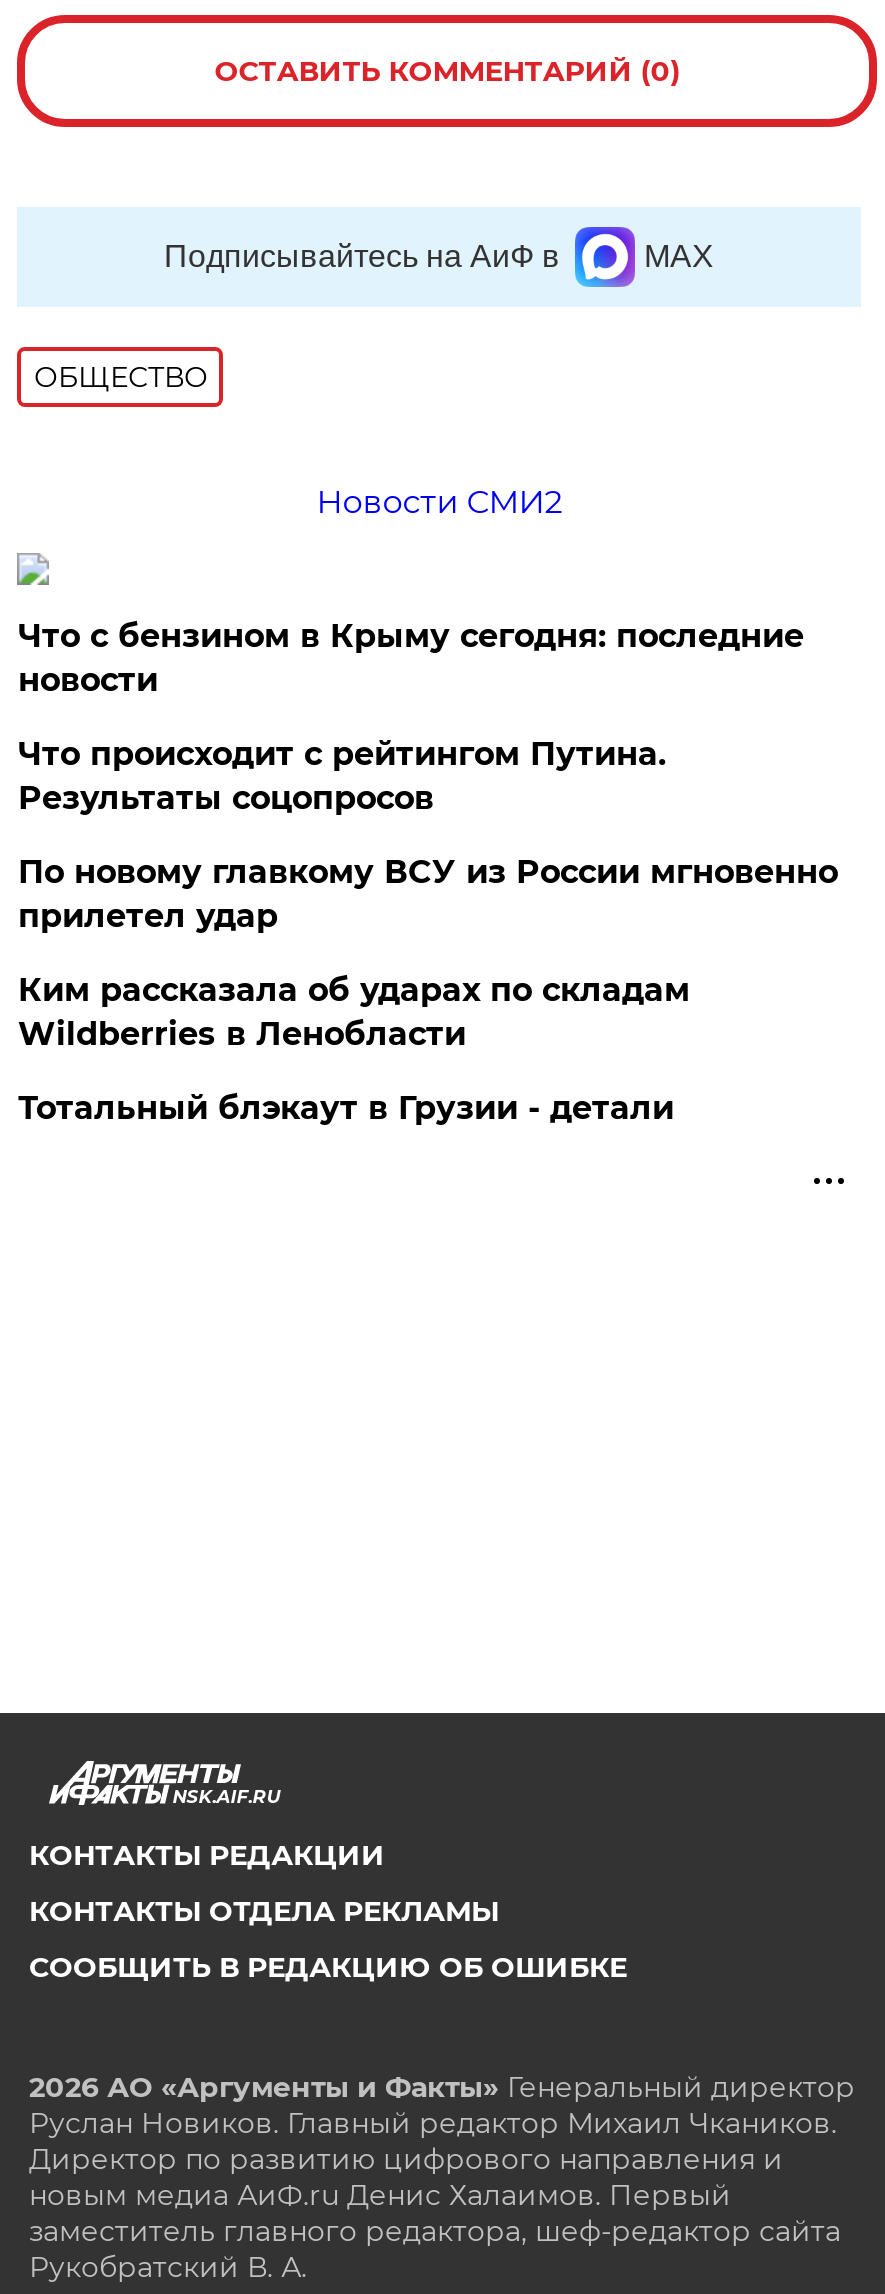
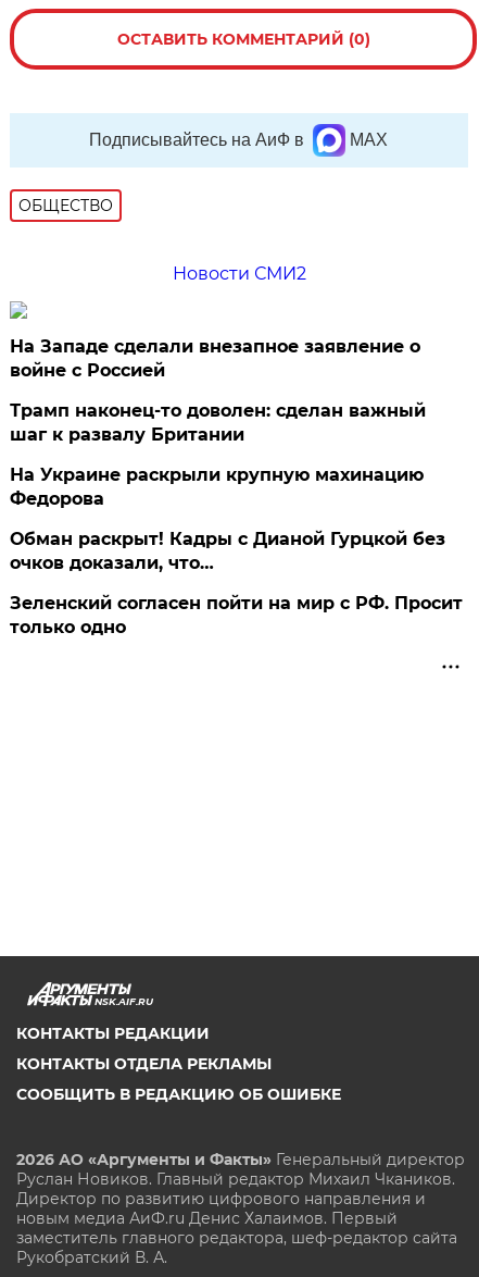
- Что с бензином в Крыму сегодня: последние
- новости
+ На Западе сделали внезапное заявление о
+ войне с Россией

- Что происходит с рейтингом Путина.
- Результаты соцопросов
+ Трамп наконец-то доволен: сделан важный
+ шаг к развалу Британии

- По новому главкому ВСУ из России мгновенно
- прилетел удар
+ На Украине раскрыли крупную махинацию
+ Федорова

- Ким рассказала об ударах по складам
- Wildberries в Ленобласти
+ Обман раскрыт! Кадры с Дианой Гурцкой без
+ очков доказали, что…

- Тотальный блэкаут в Грузии - детали
+ Зеленский согласен пойти на мир с РФ. Просит
+ только одно
